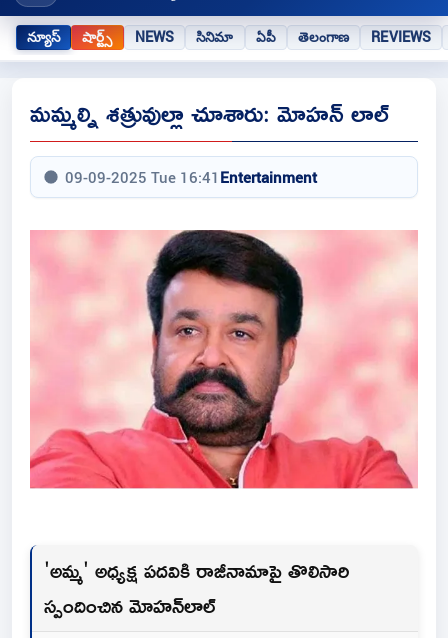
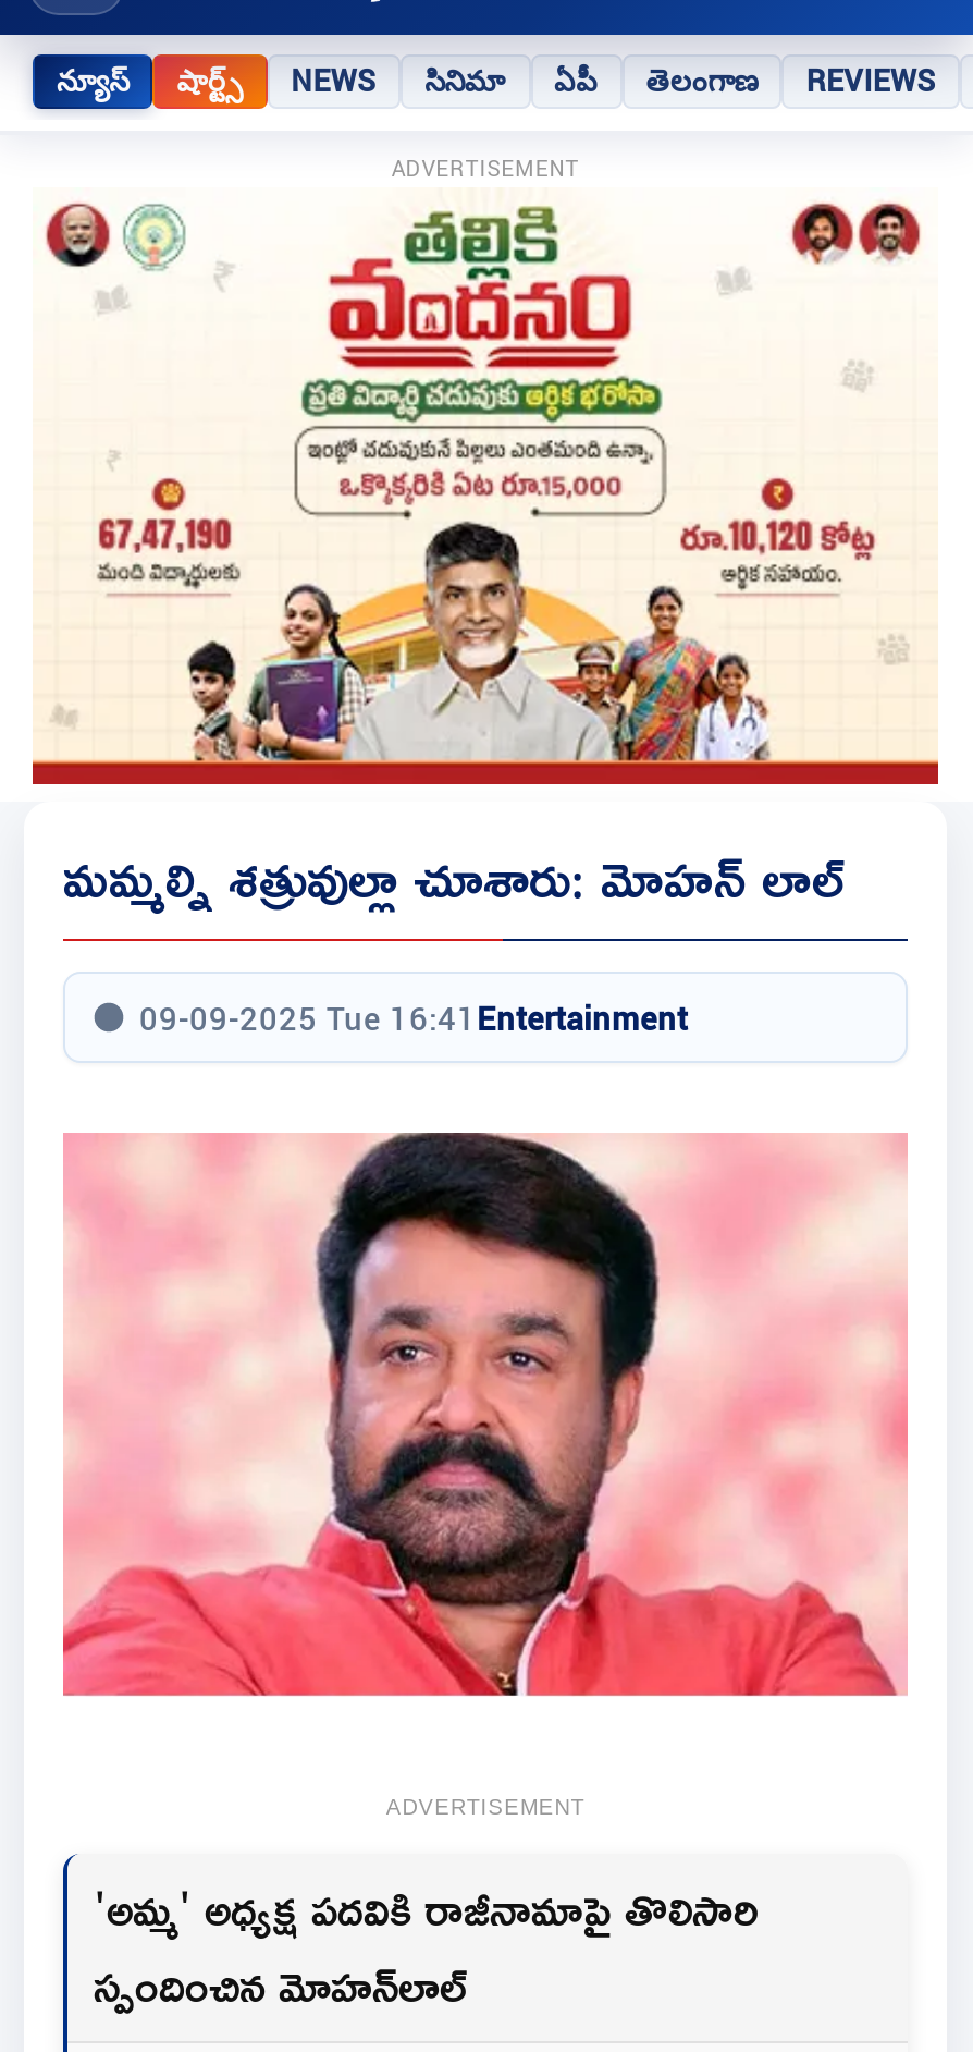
+ [image]

+ ADVERTISEMENT

+ ADVERTISEMENT
